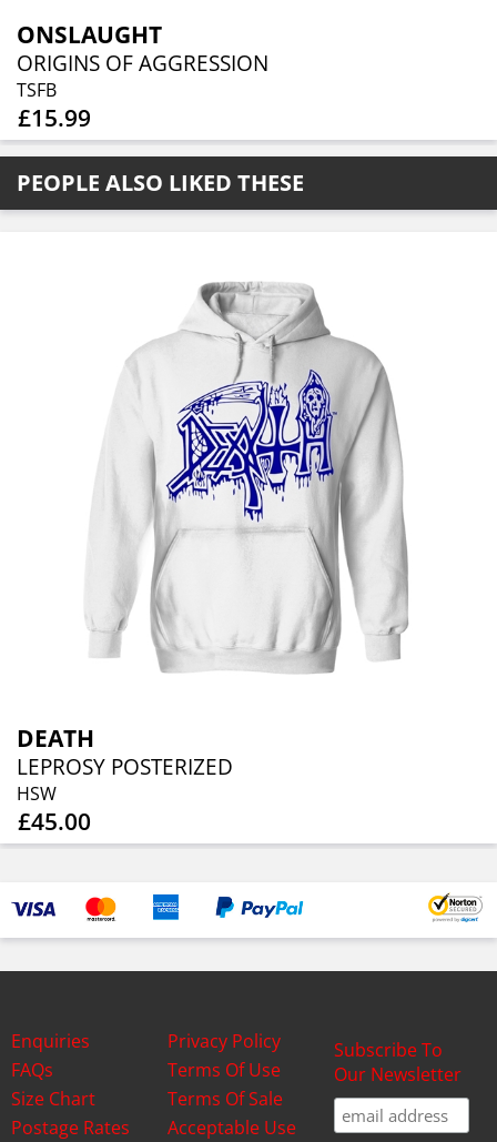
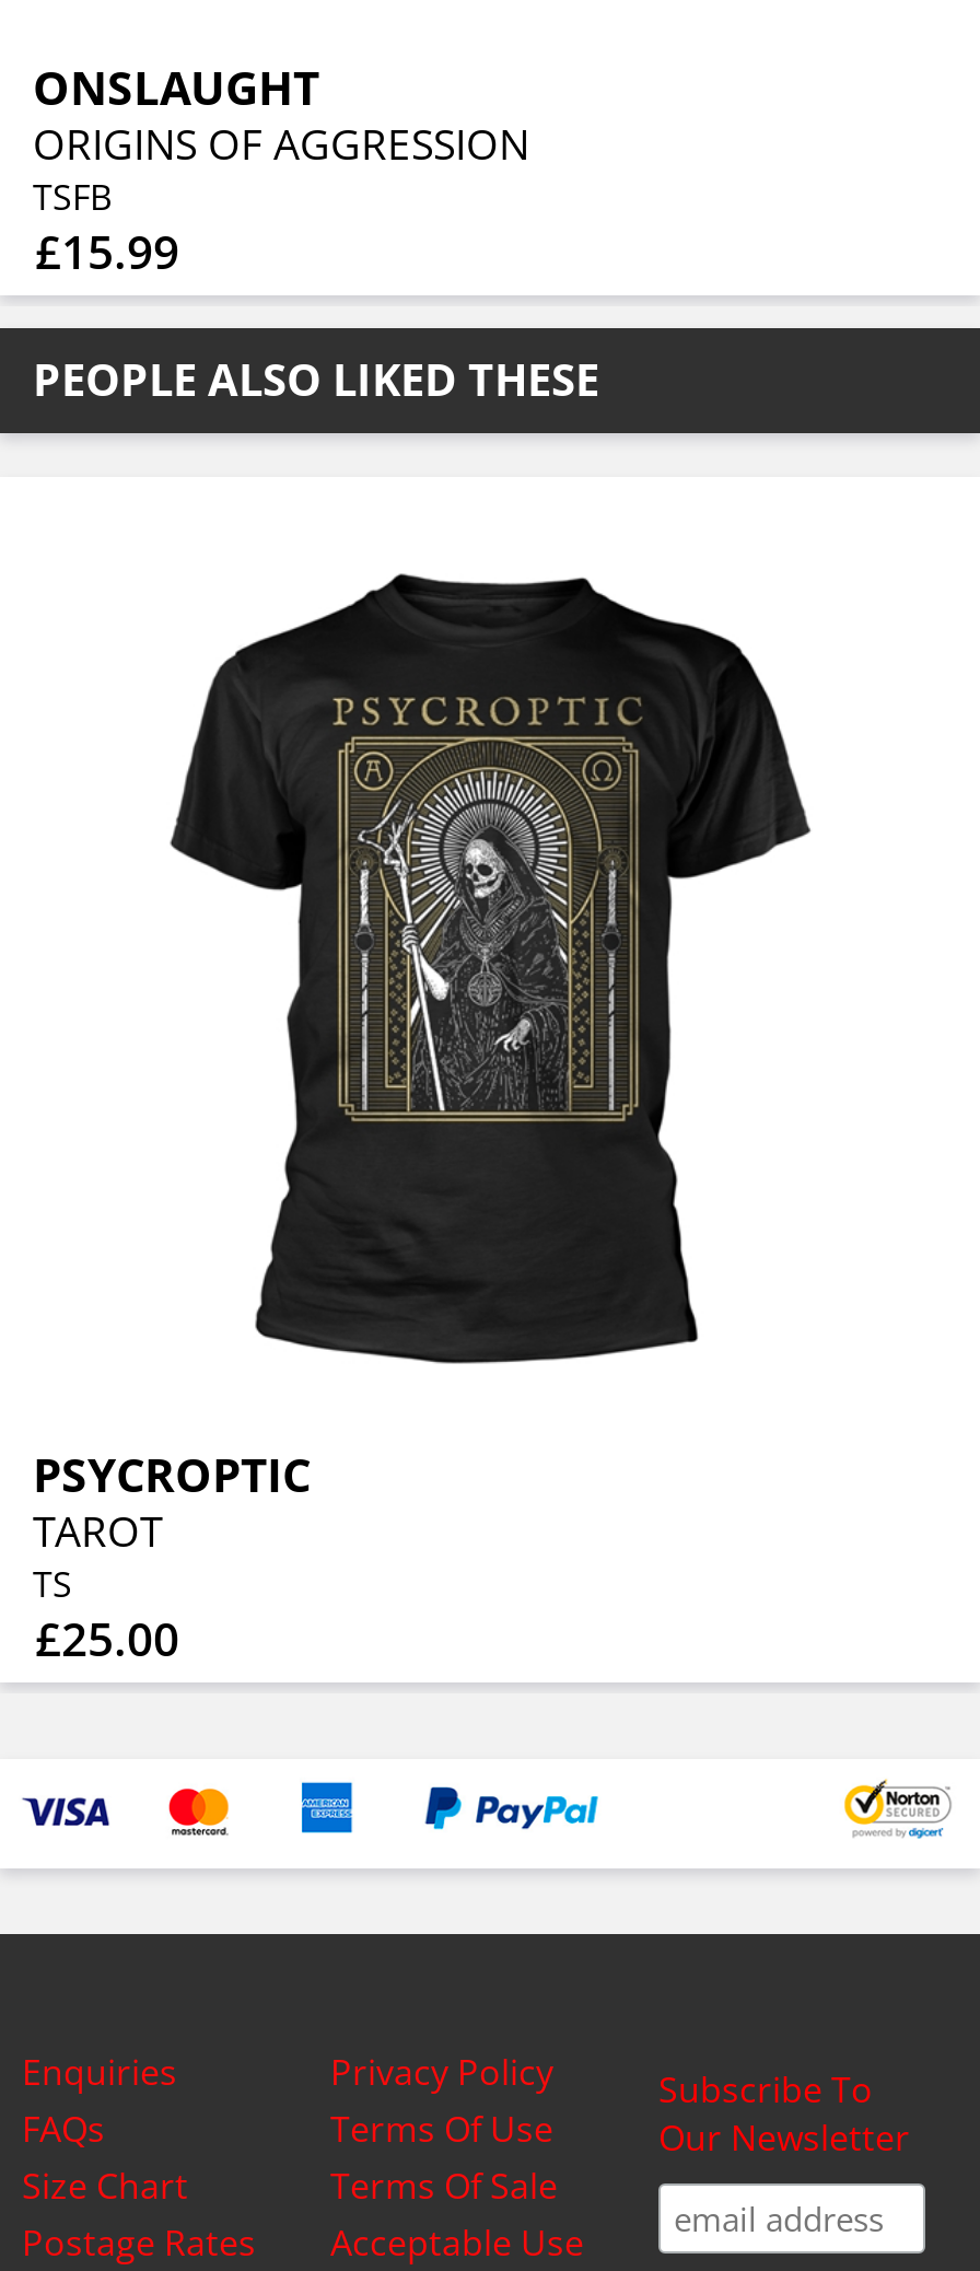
- [image]
- DEATH
- LEPROSY POSTERIZED
- HSW
- £45.00
+ [image]
+ PSYCROPTIC
+ TAROT
+ TS
+ £25.00
